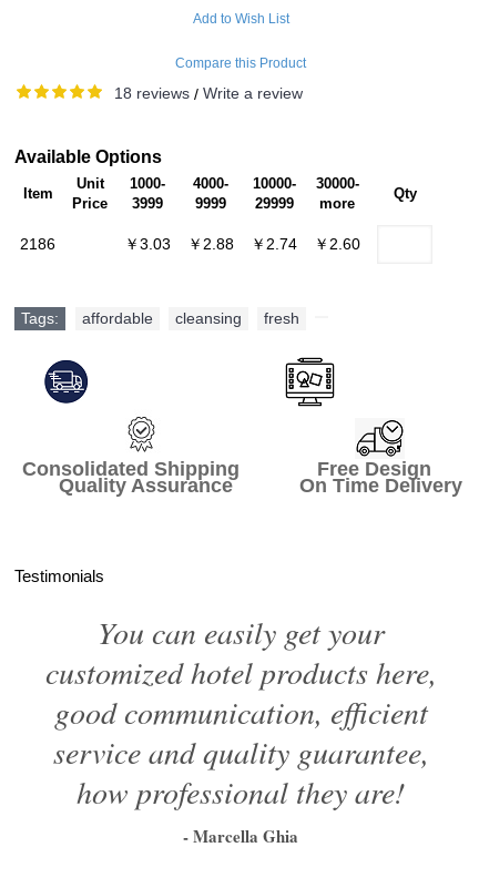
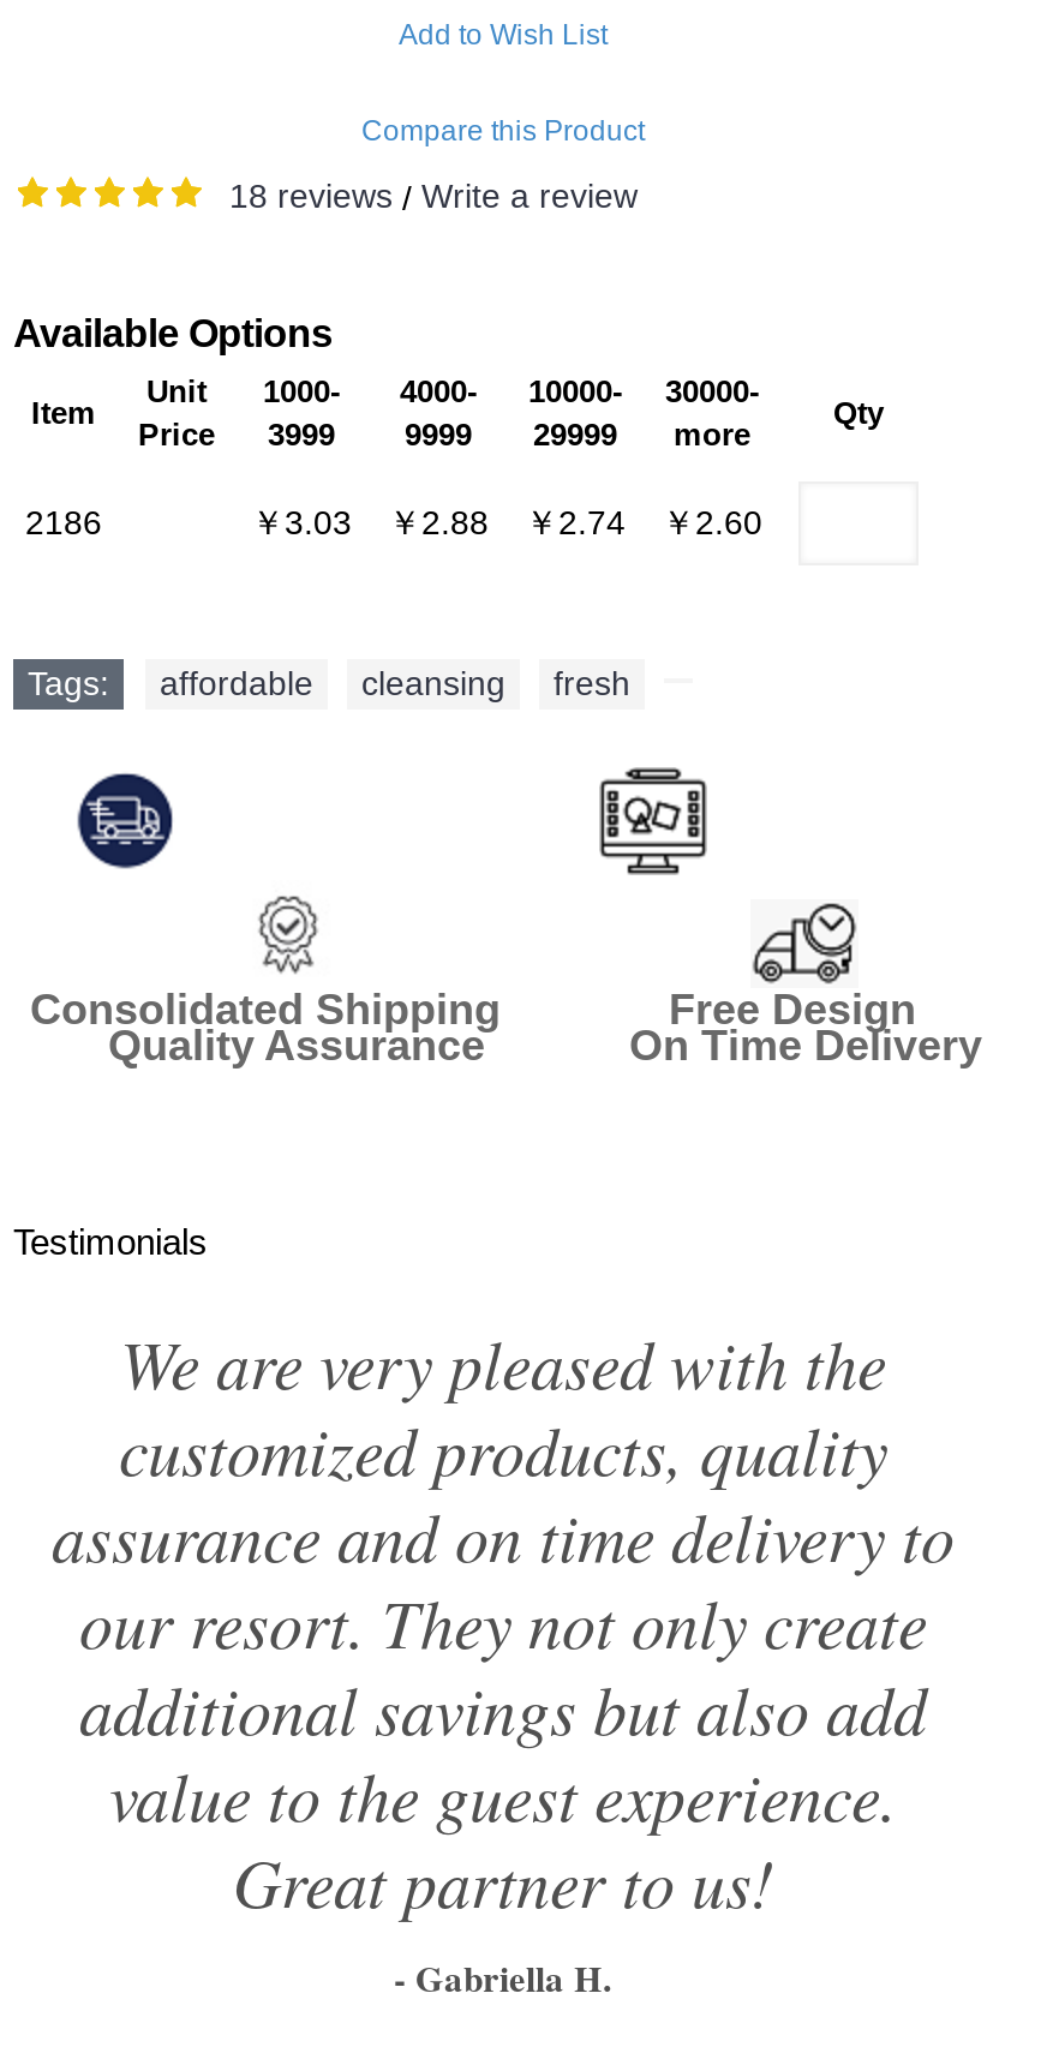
- You can easily get your
- customized hotel products here,
- good communication, efficient
- service and quality guarantee,
- how professional they are!
- - Marcella Ghia
+ We are very pleased with the
+ customized products, quality
+ assurance and on time delivery to
+ our resort. They not only create
+ additional savings but also add
+ value to the guest experience.
+ Great partner to us!
+ - Gabriella H.
